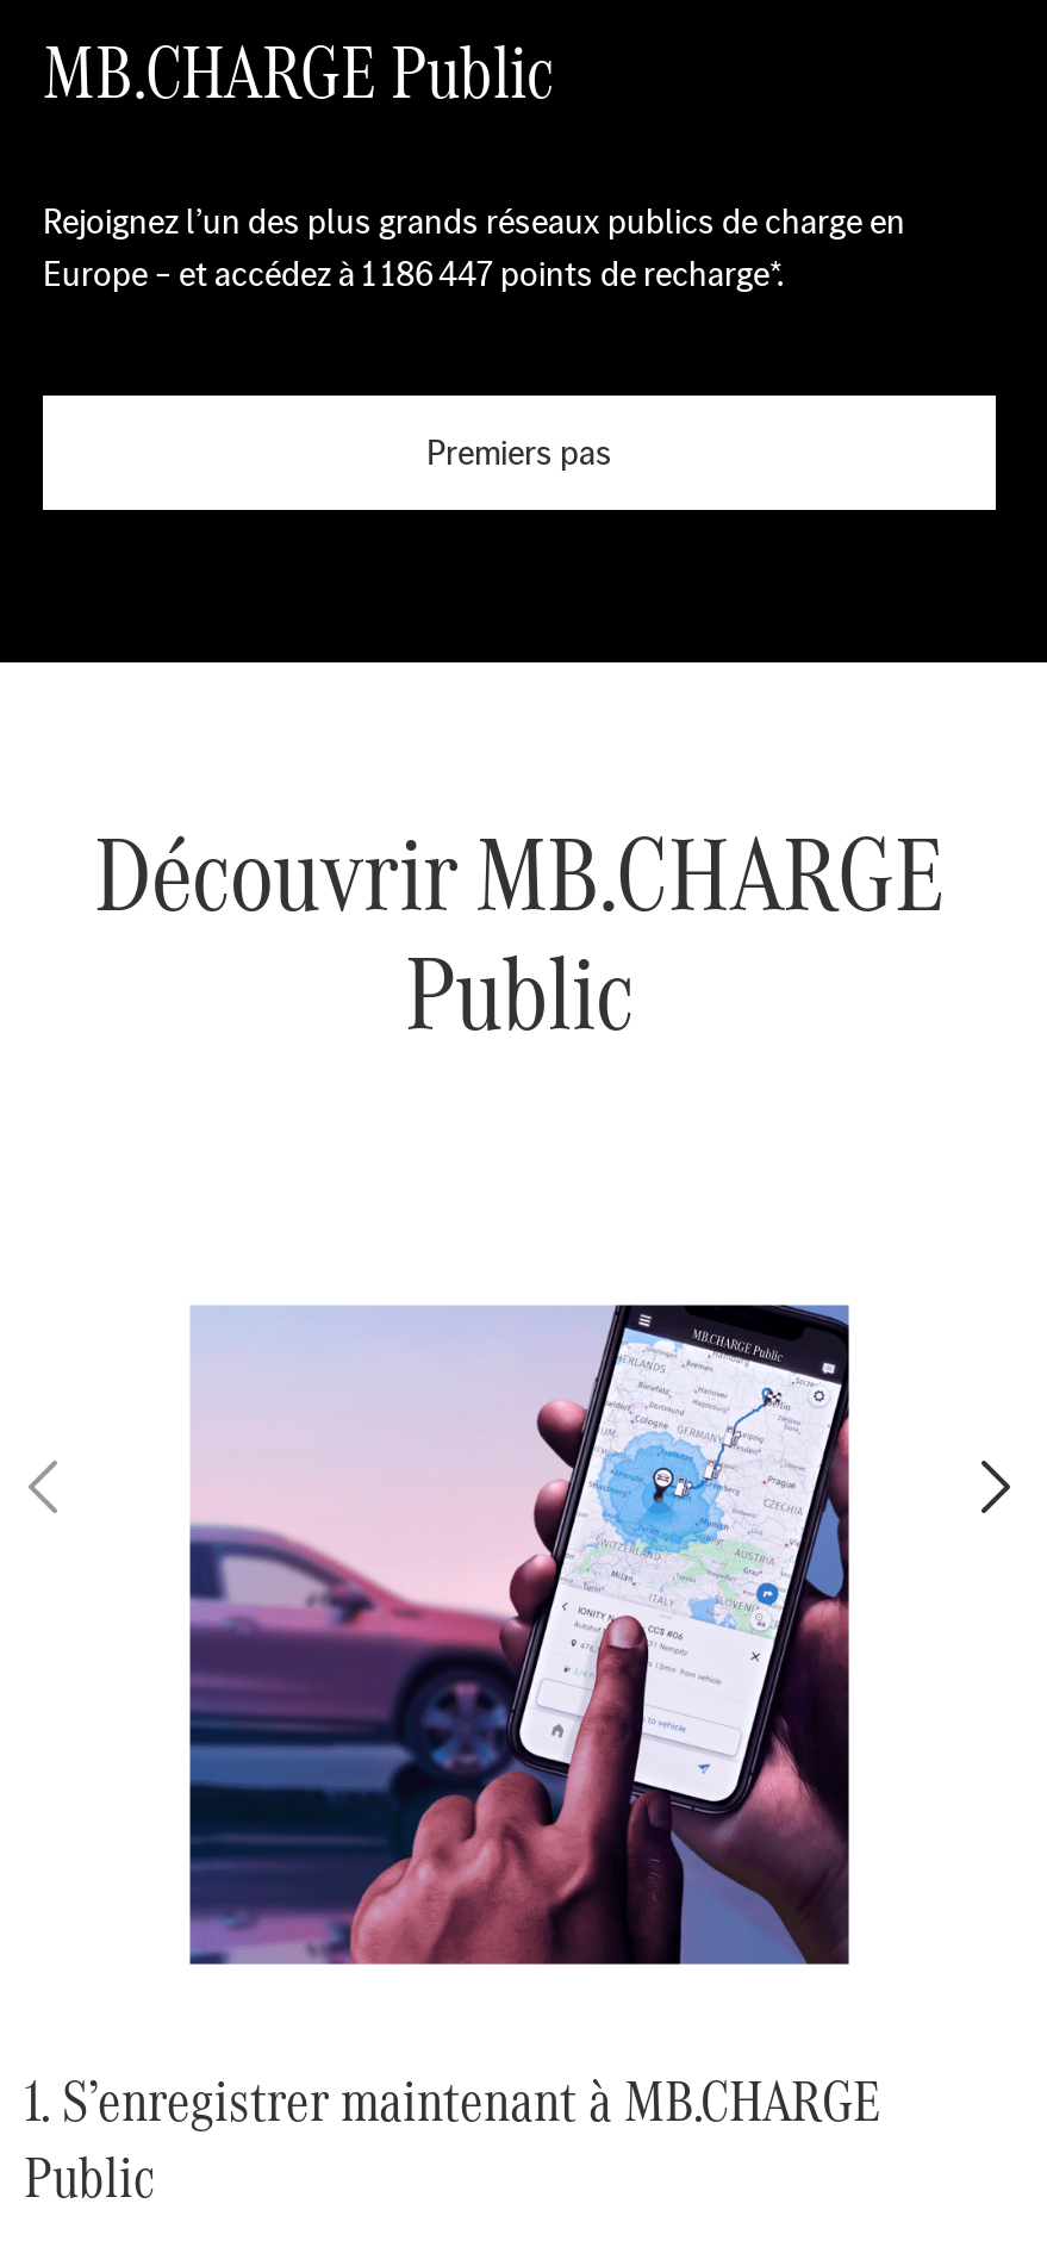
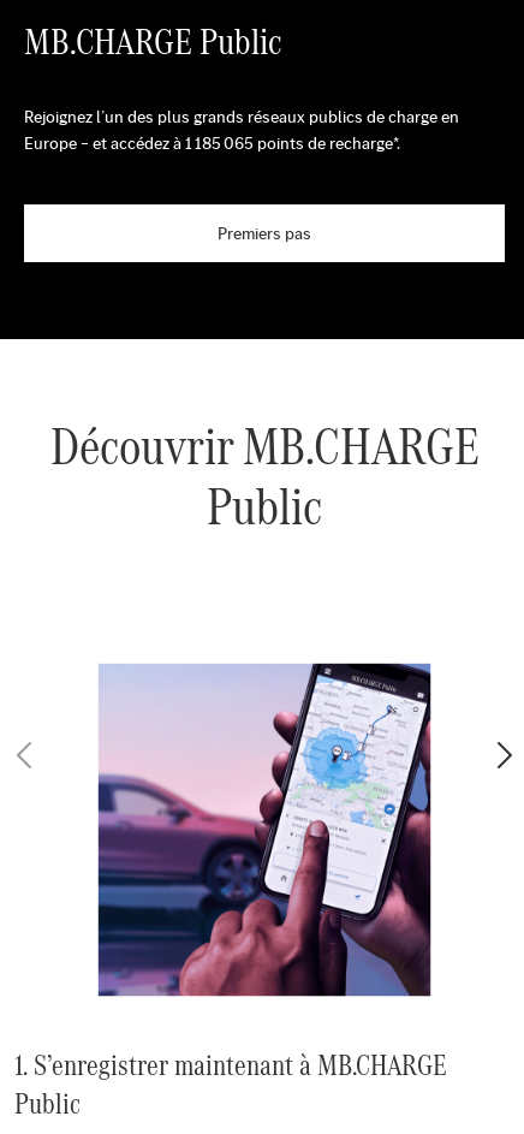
- Europe – et accédez à 1 186 447 points de recharge*.
+ Europe – et accédez à 1 185 065 points de recharge*.
